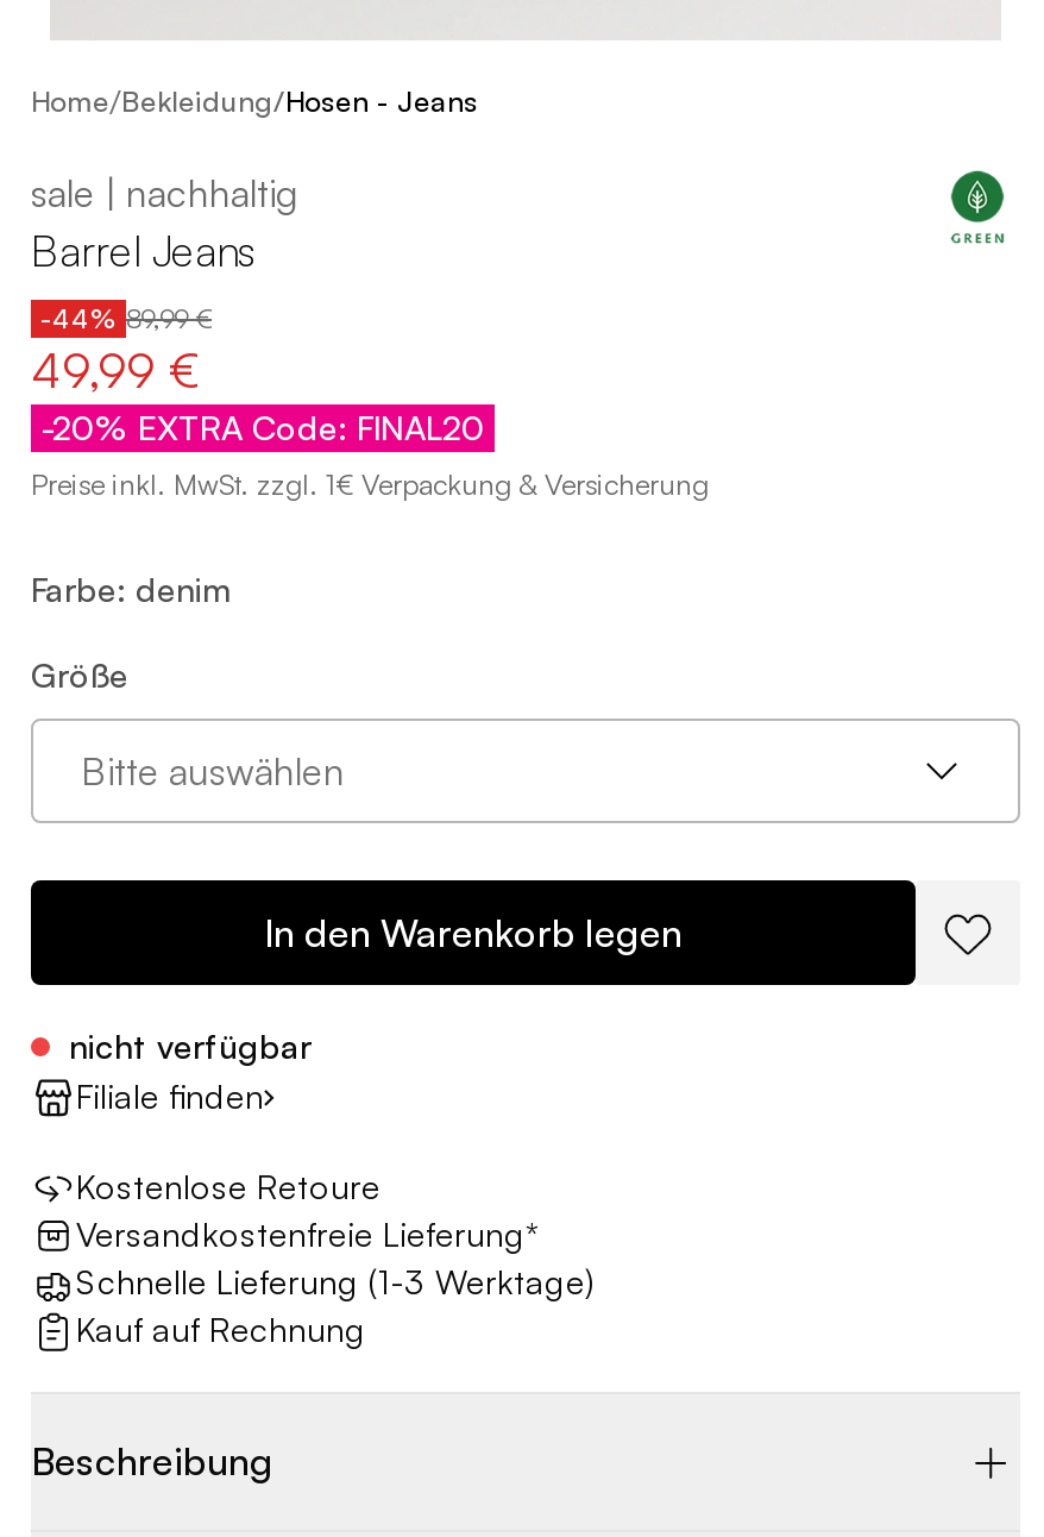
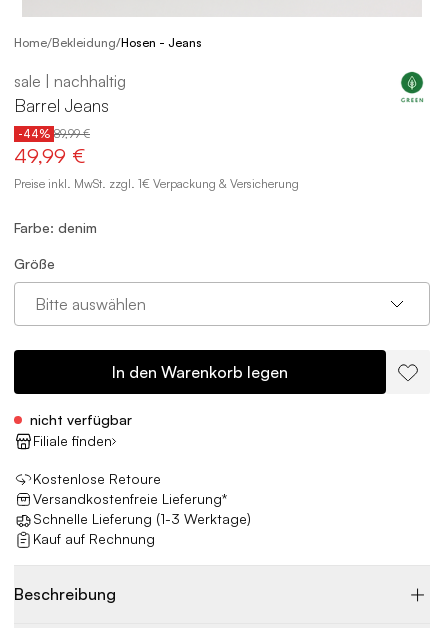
- -20% EXTRA Code: FINAL20
